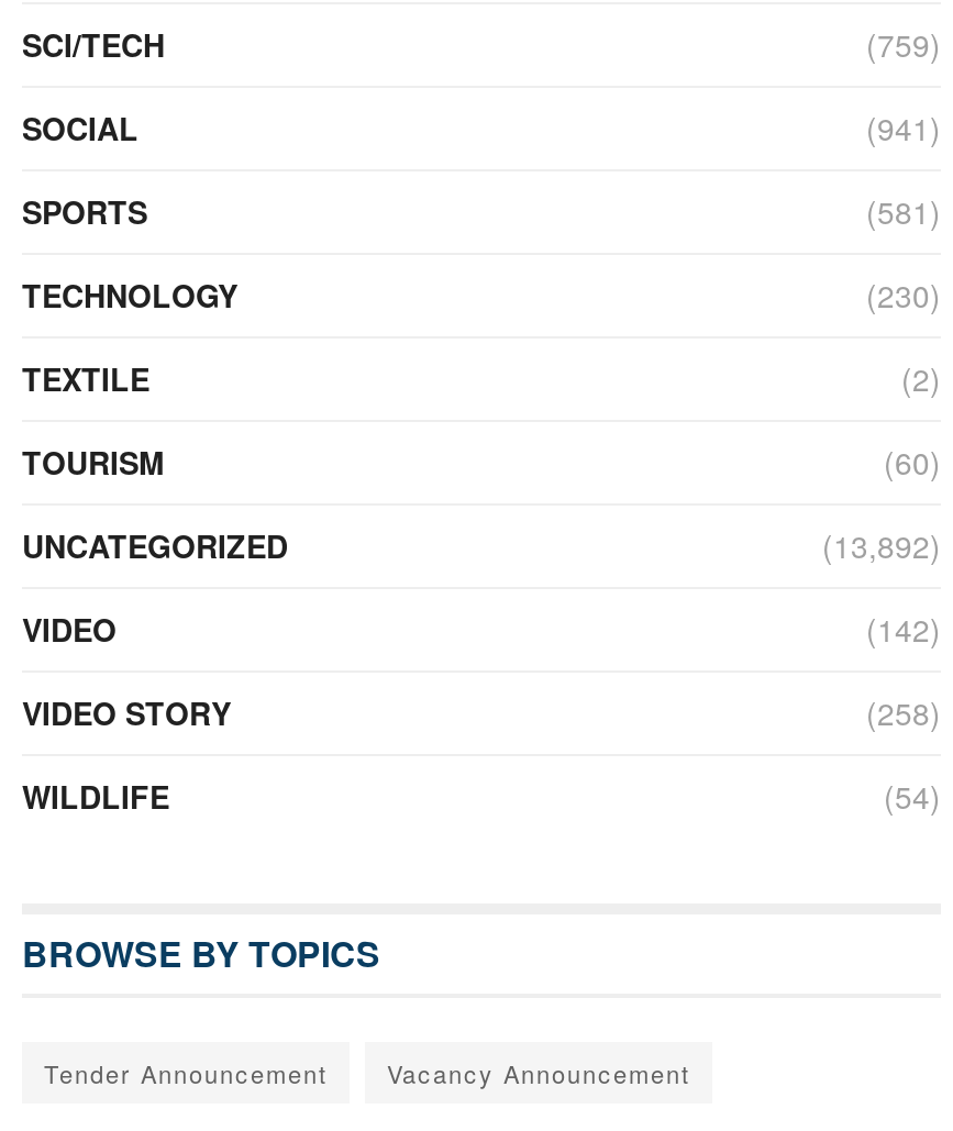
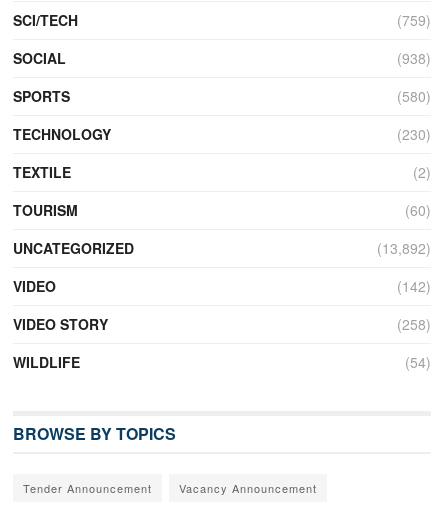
- (941)
+ (938)

- (581)
+ (580)
